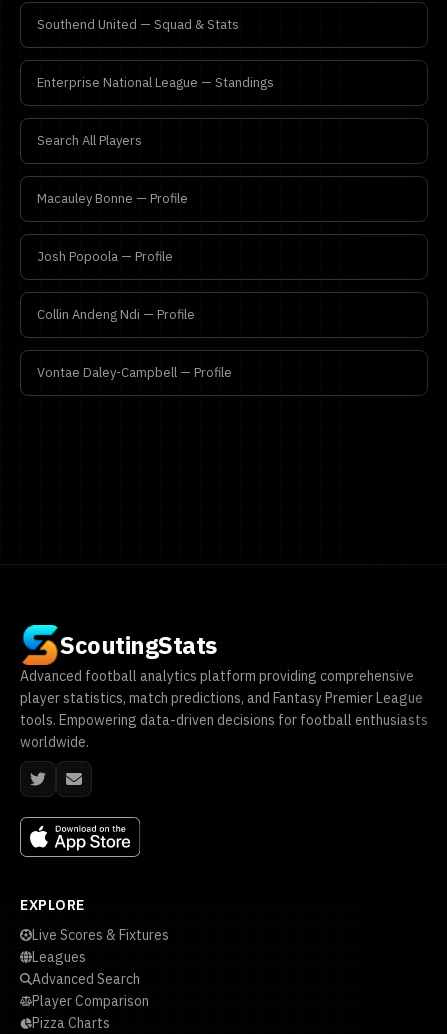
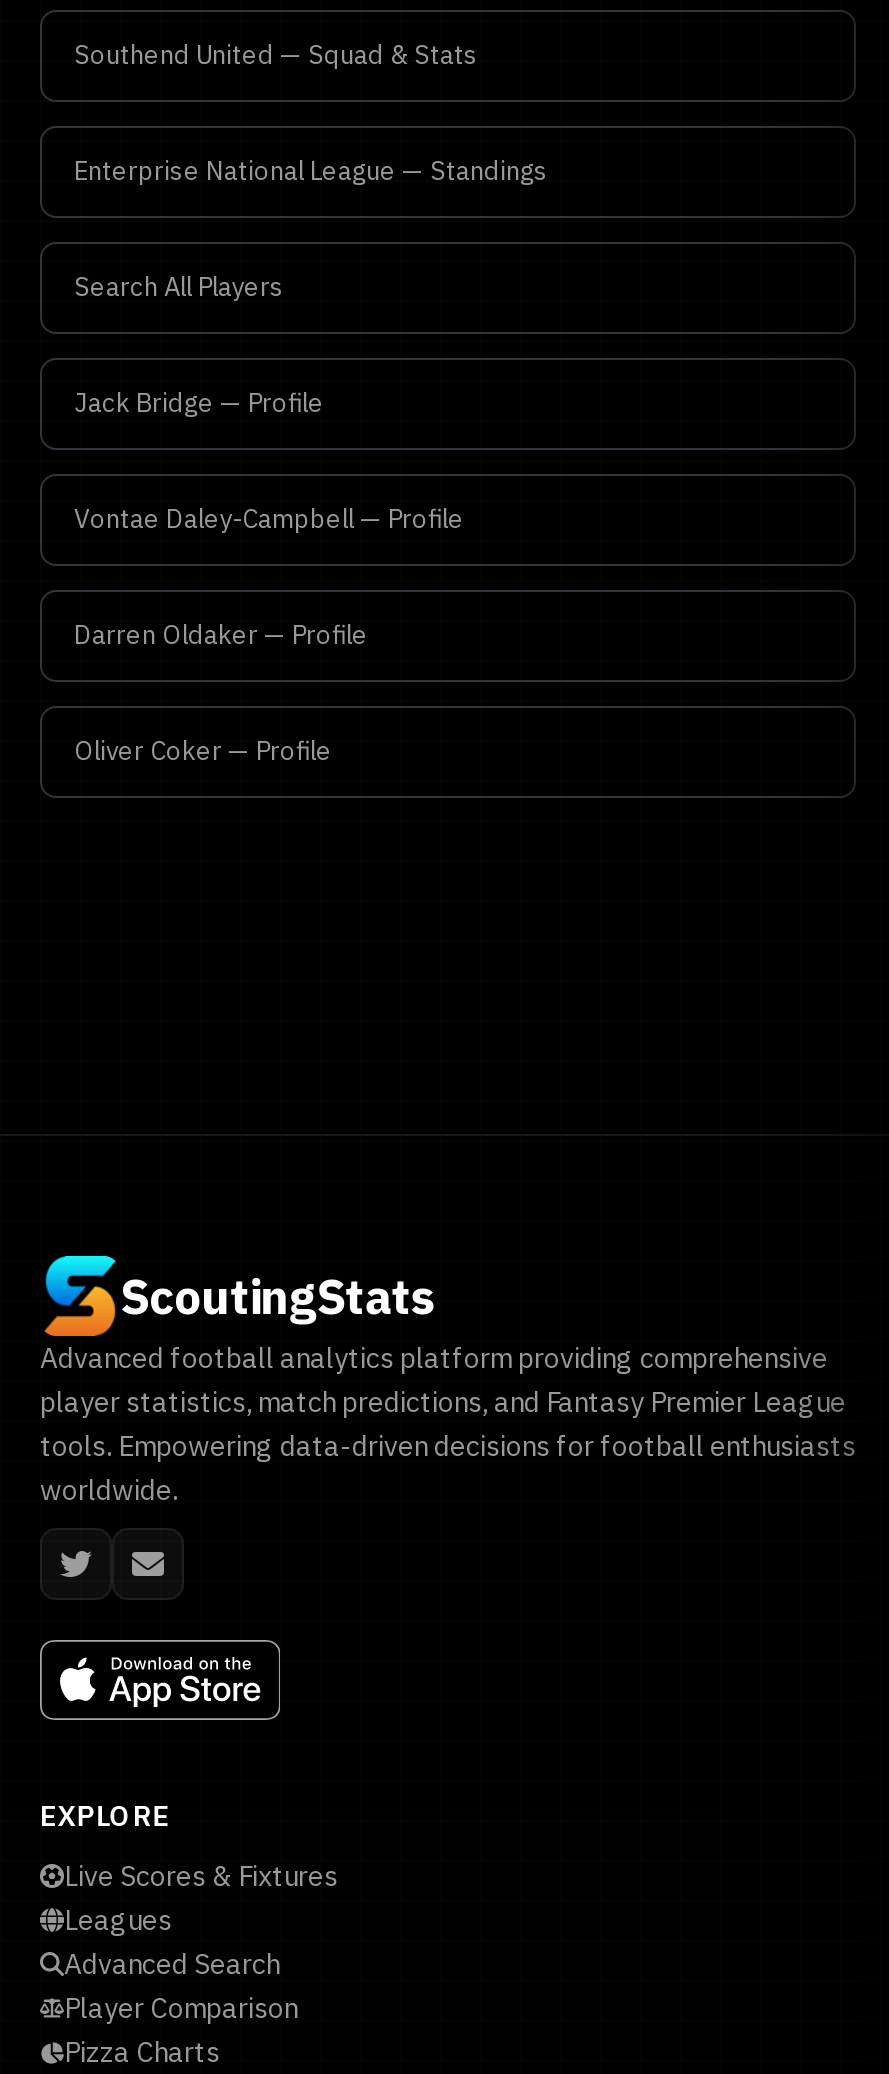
- Macauley Bonne — Profile
- Josh Popoola — Profile
- Collin Andeng Ndi — Profile
+ Jack Bridge — Profile

moved up: Vontae Daley-Campbell — Profile

+ Darren Oldaker — Profile
+ Oliver Coker — Profile
